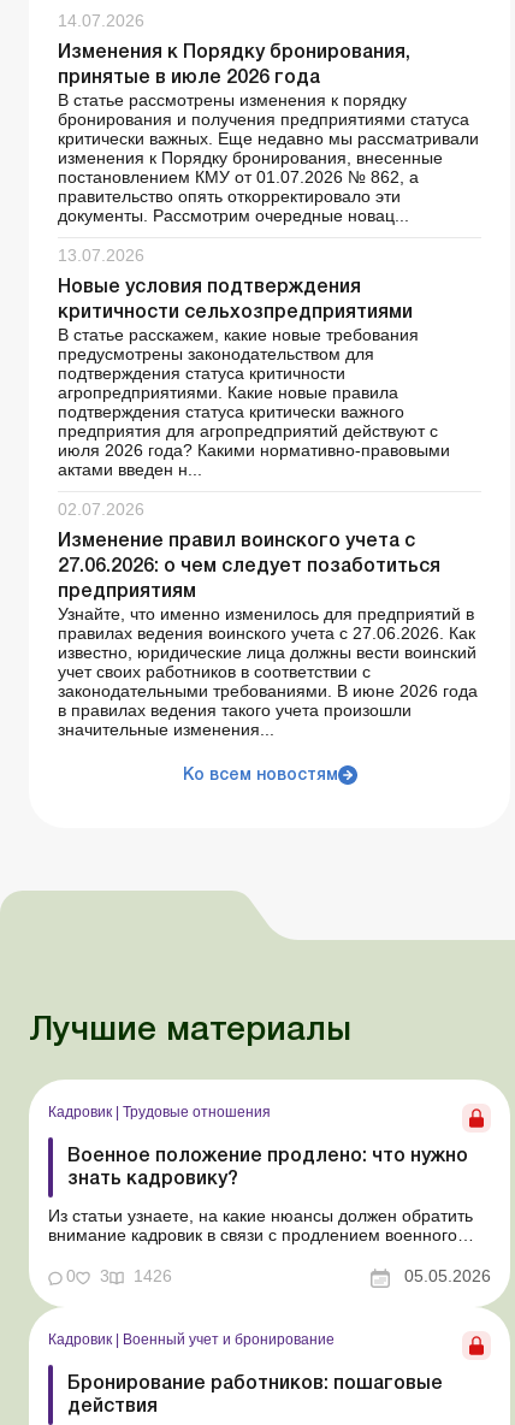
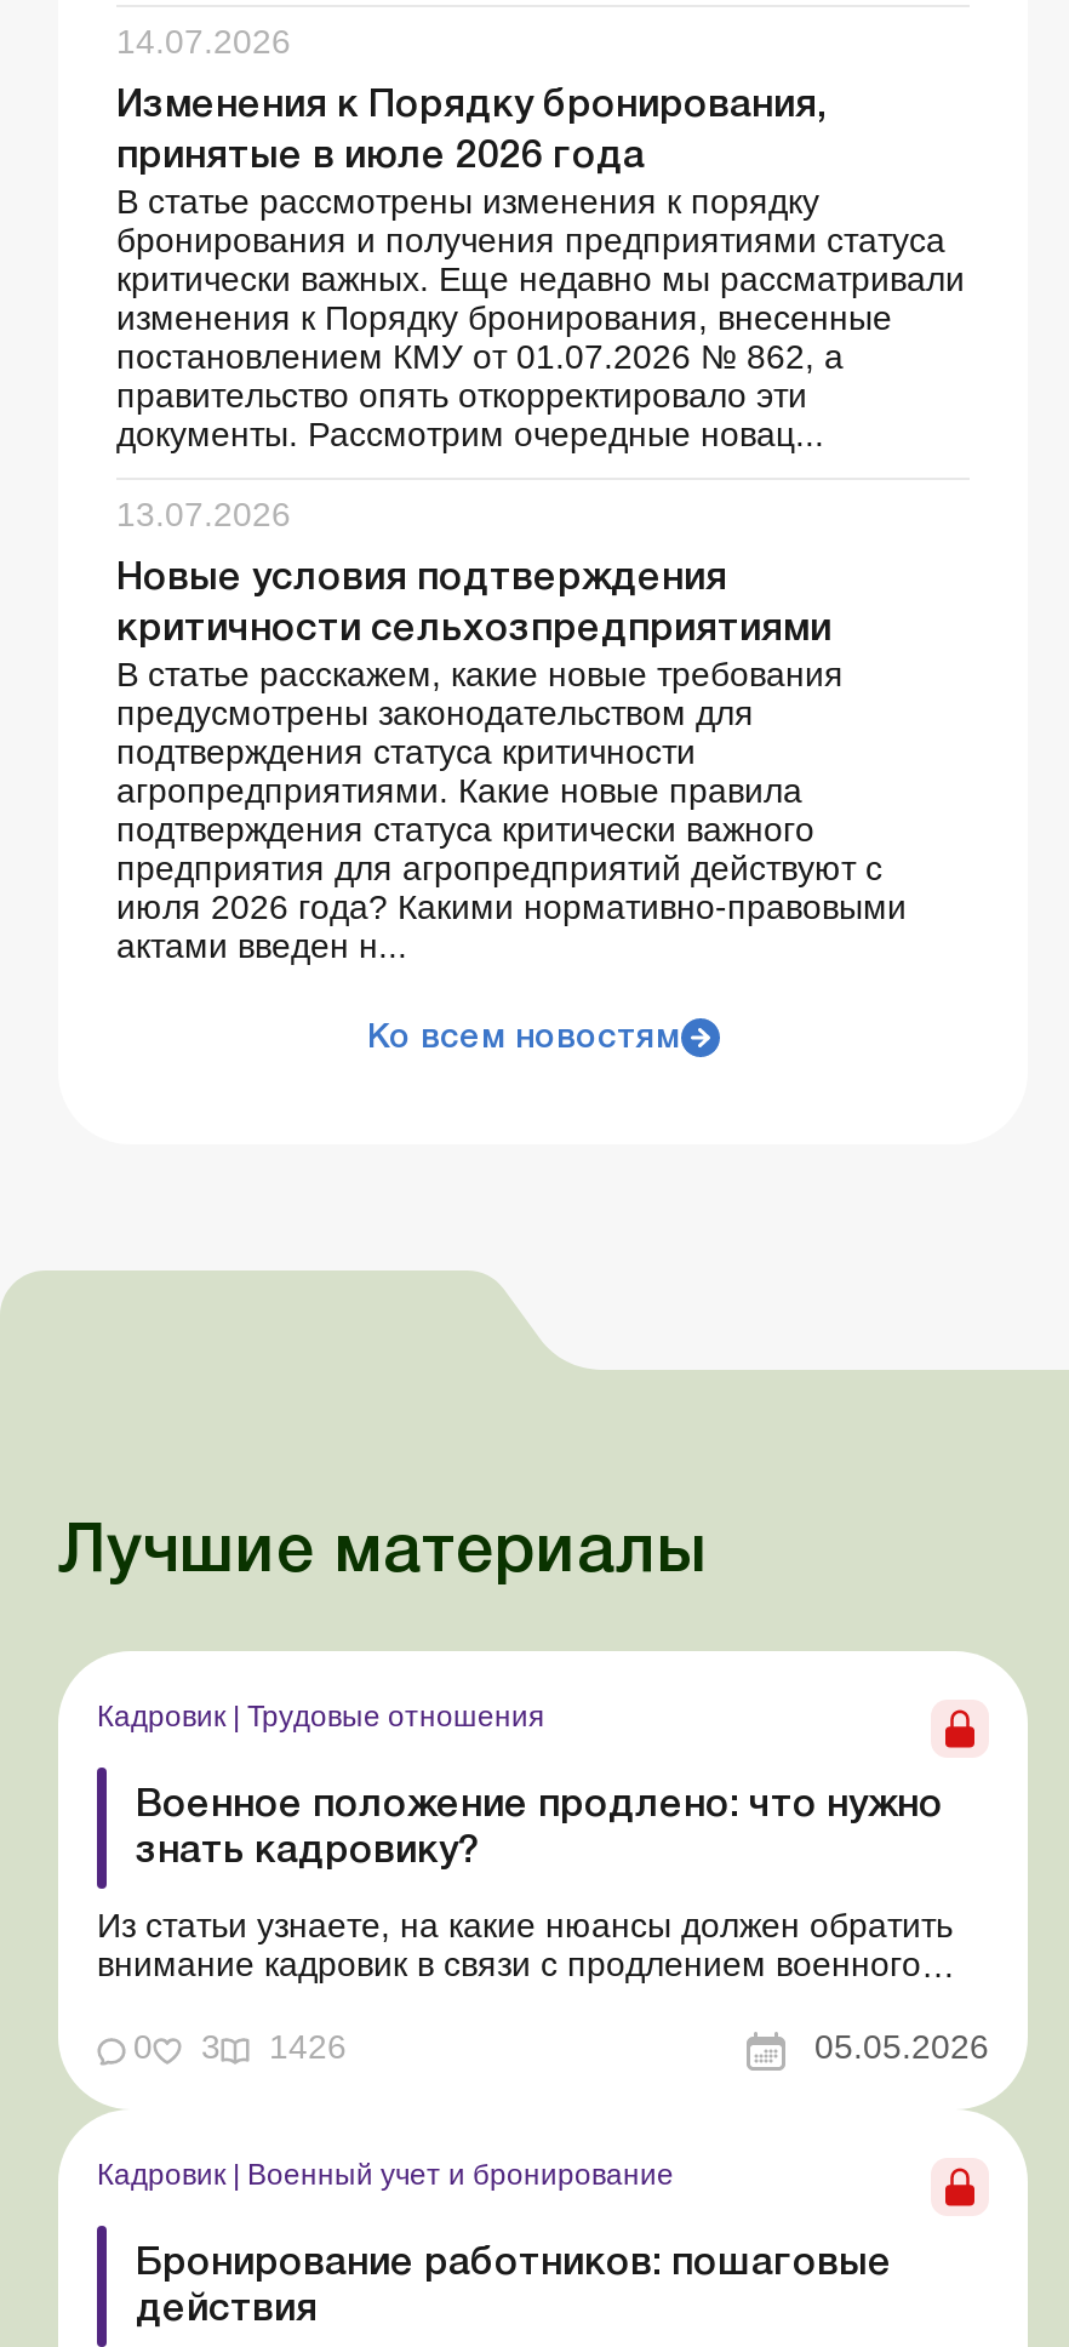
- 02.07.2026
- Изменение правил воинского учета с
- 27.06.2026: о чем следует позаботиться
- предприятиям
- Узнайте, что именно изменилось для предприятий в
- правилах ведения воинского учета с 27.06.2026. Как
- известно, юридические лица должны вести воинский
- учет своих работников в соответствии с
- законодательными требованиями. В июне 2026 года
- в правилах ведения такого учета произошли
- значительные изменения...
